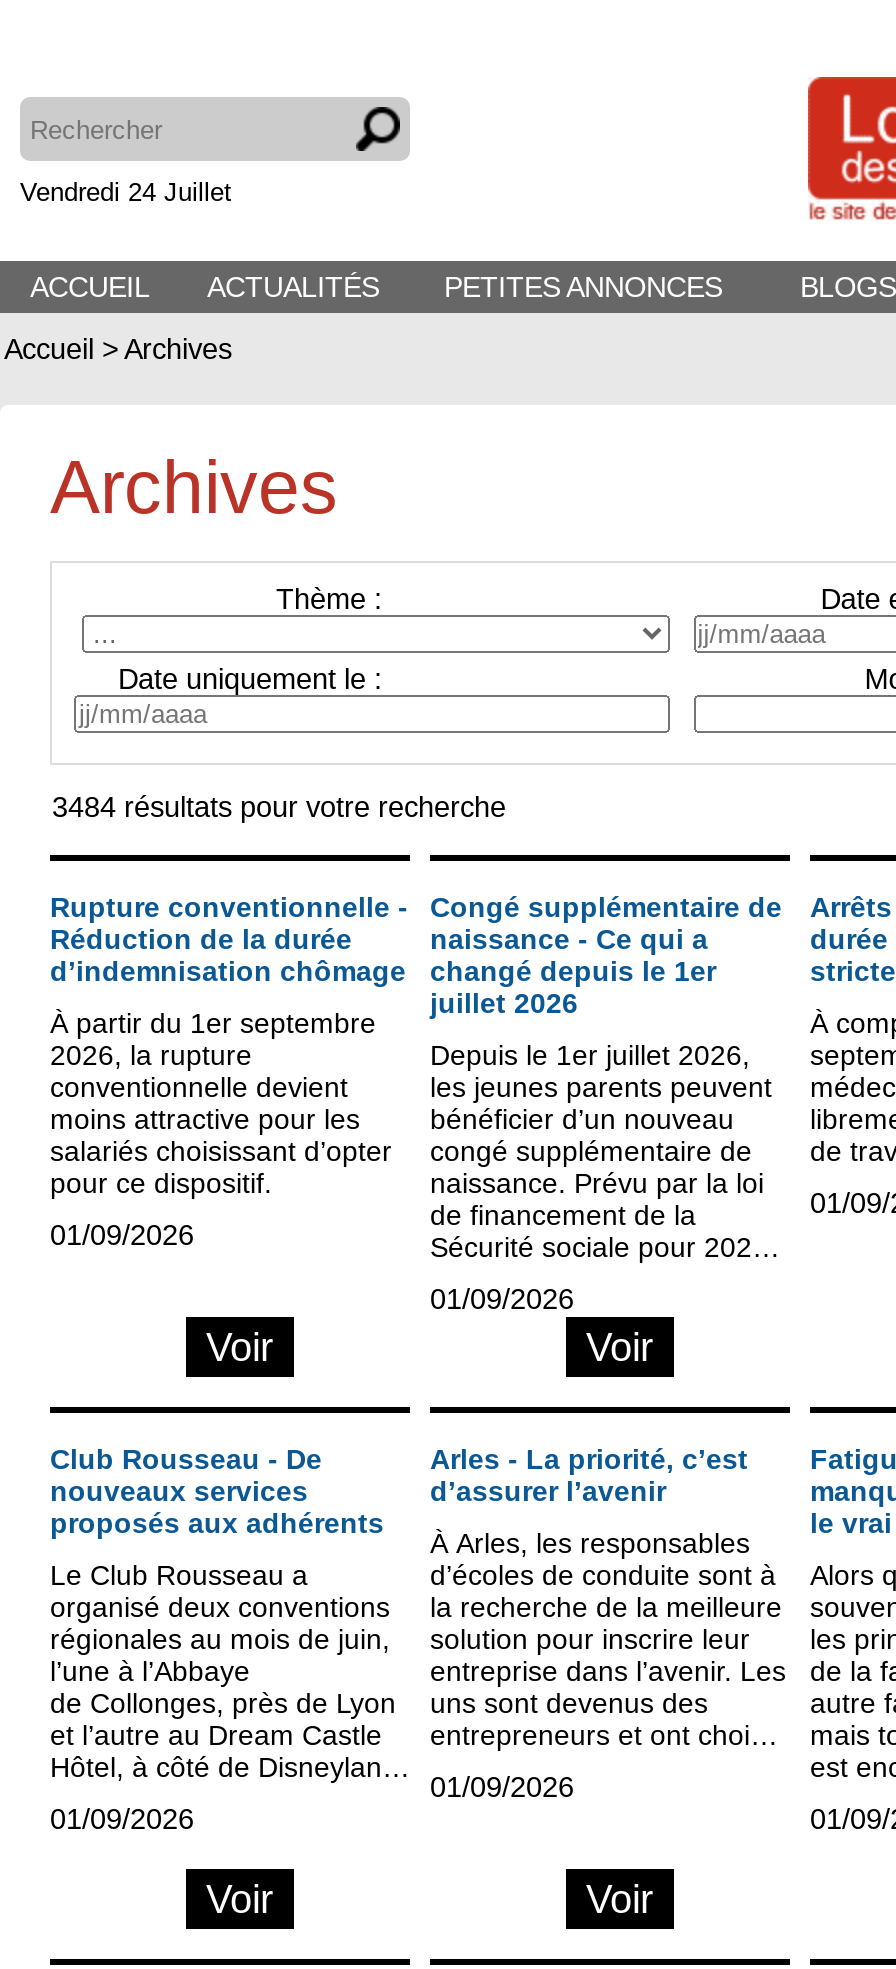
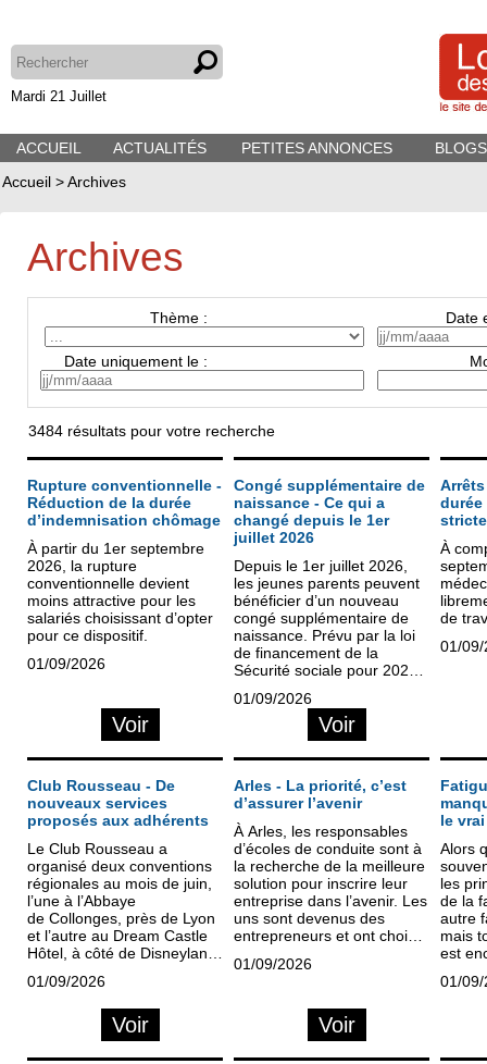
- Vendredi 24 Juillet
+ Mardi 21 Juillet
